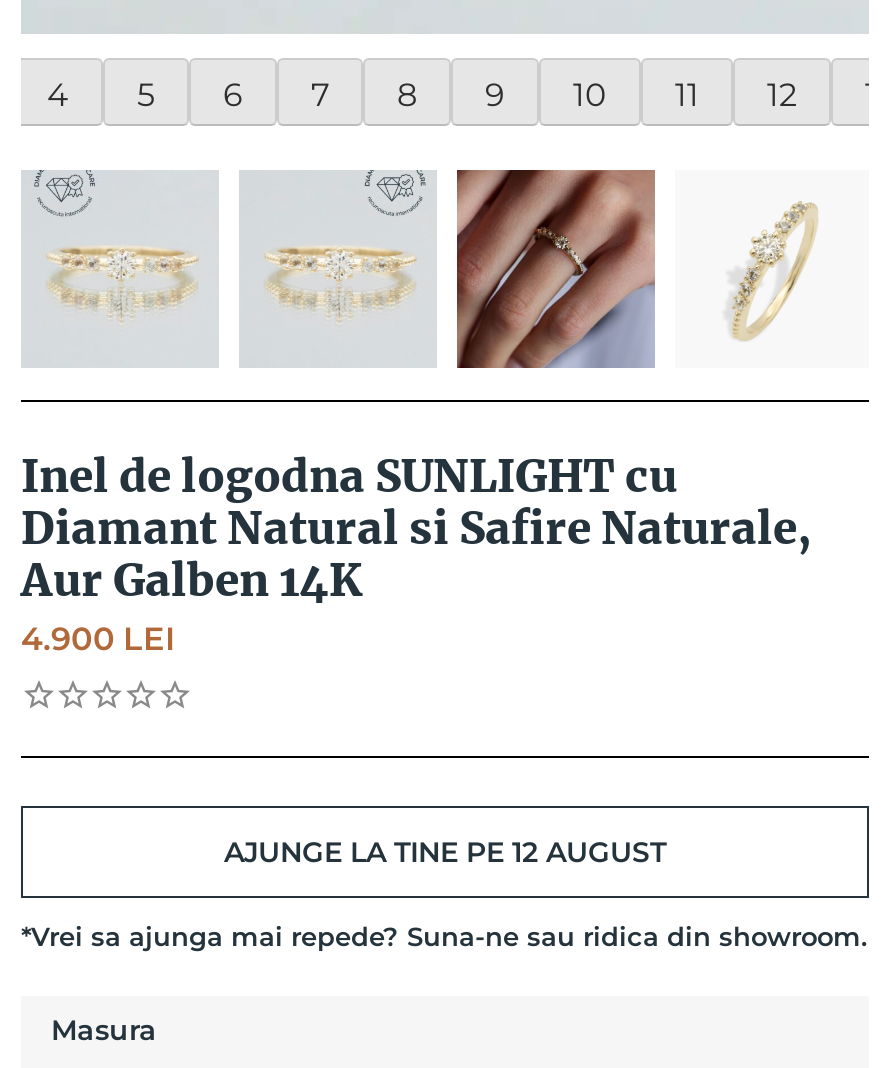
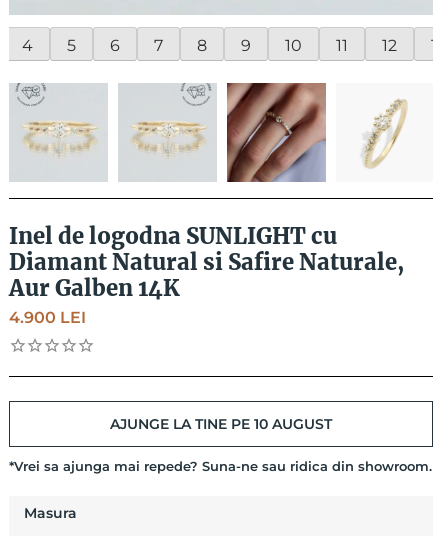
- AJUNGE LA TINE PE 12 AUGUST
+ AJUNGE LA TINE PE 10 AUGUST
